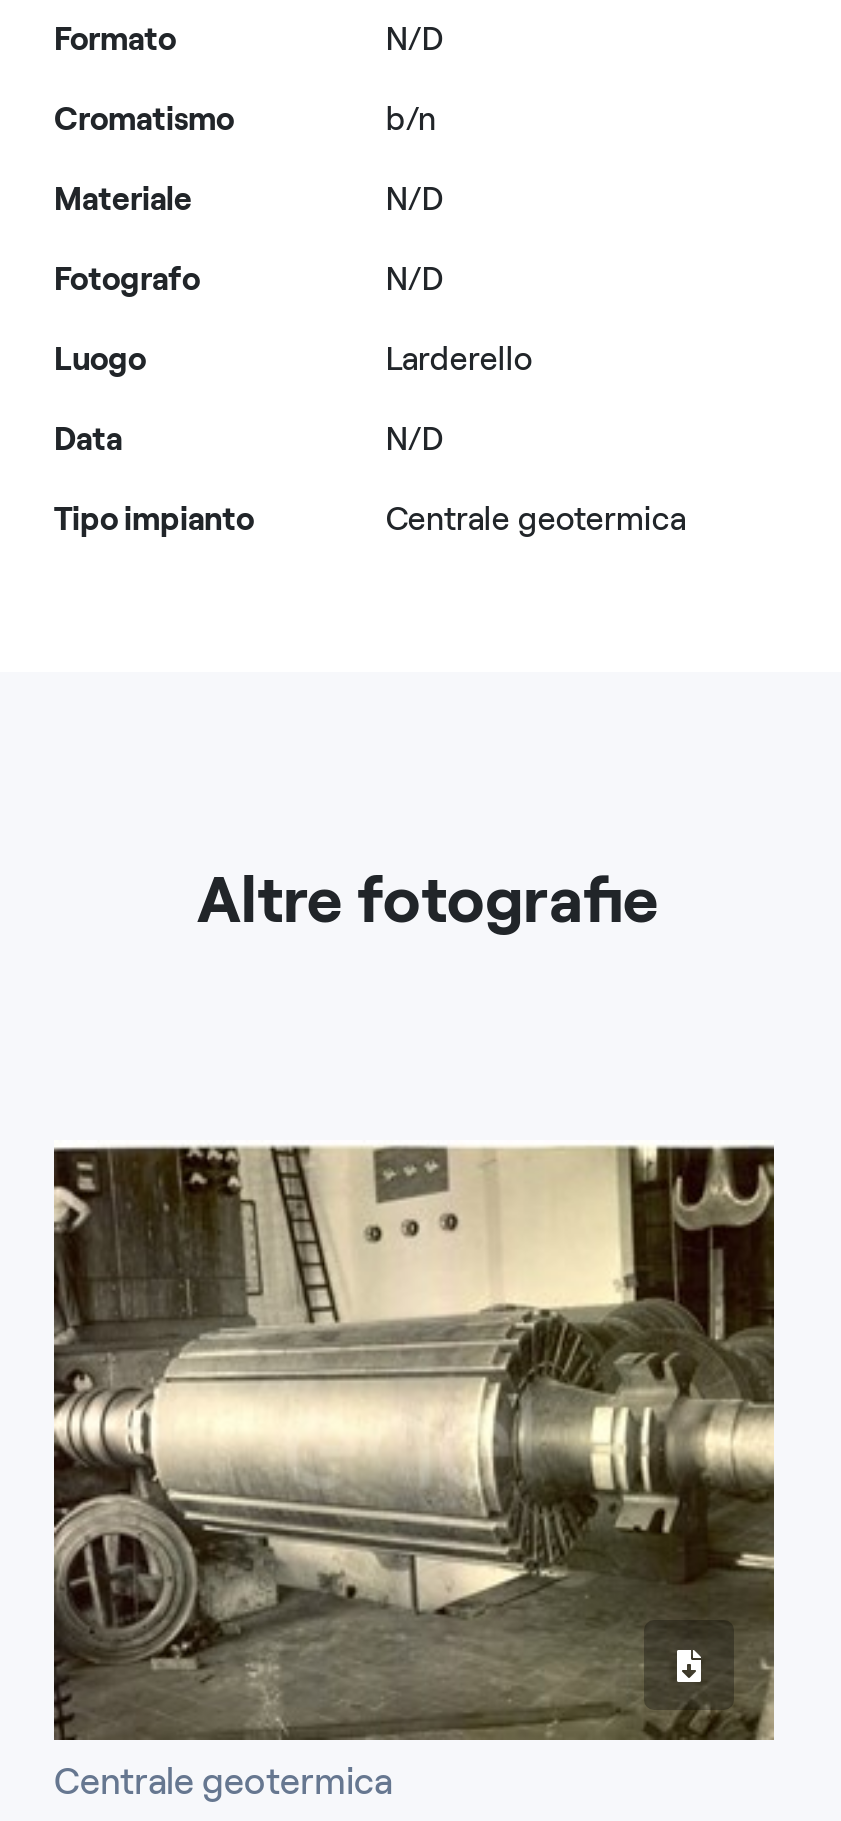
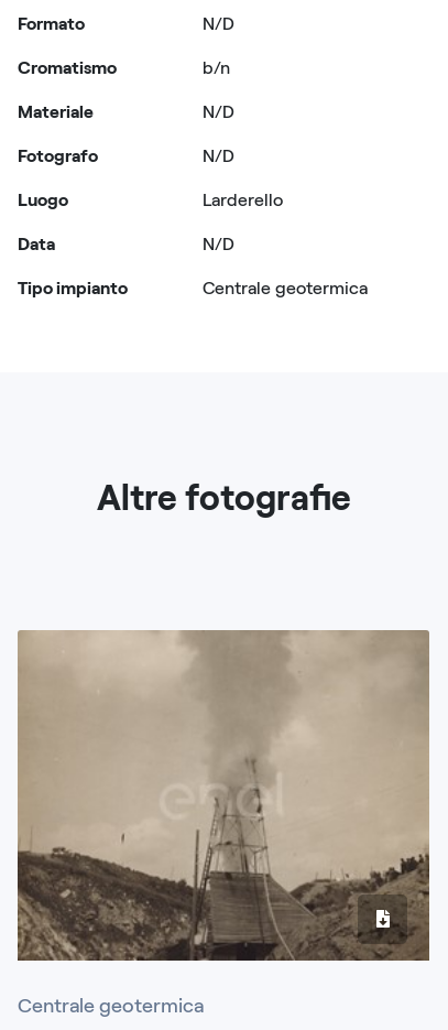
- [image]
+ [image]
